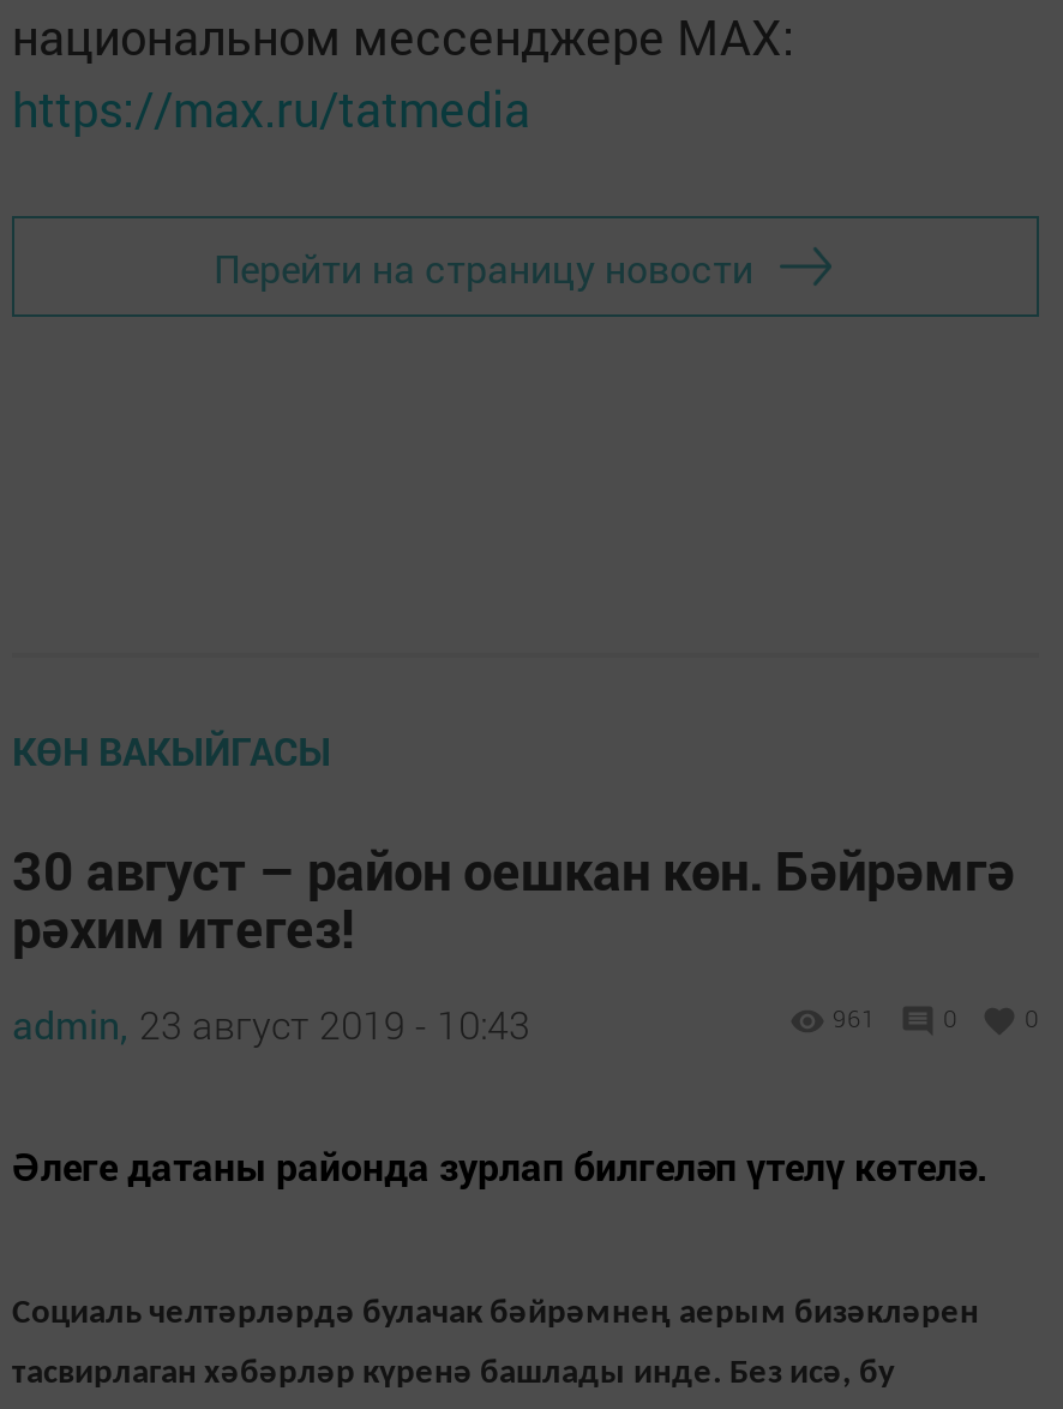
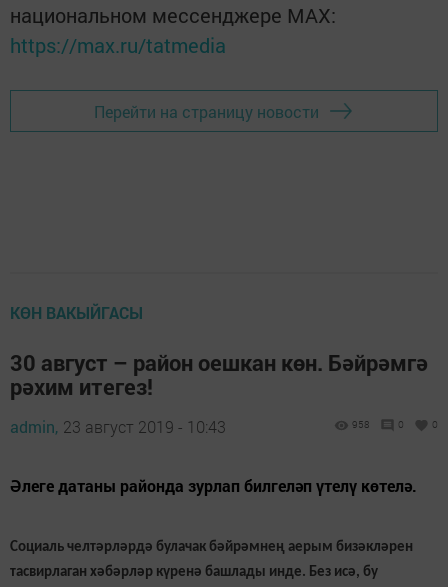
- 961
+ 958
